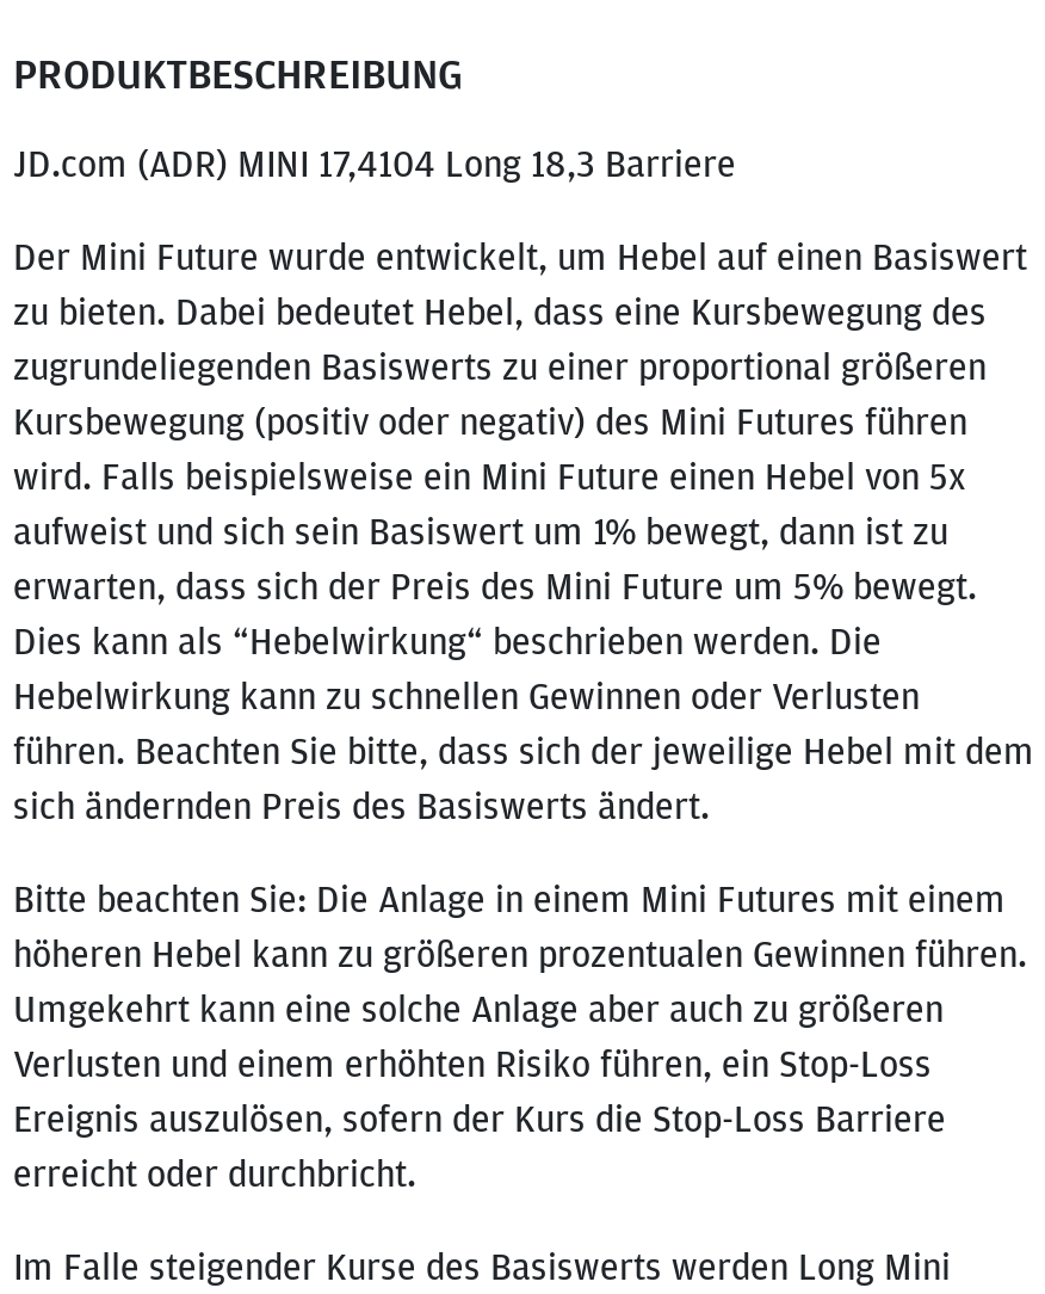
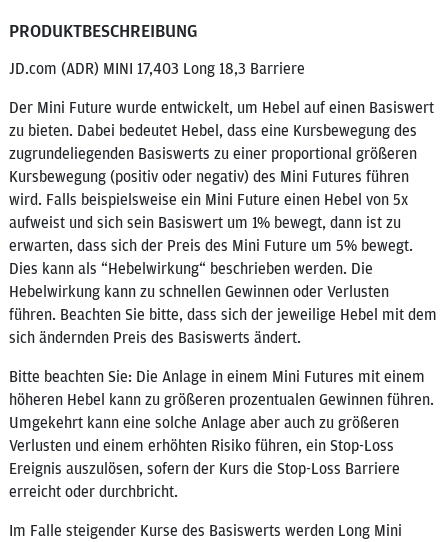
- JD.com (ADR) MINI 17,4104 Long 18,3 Barriere
+ JD.com (ADR) MINI 17,403 Long 18,3 Barriere
